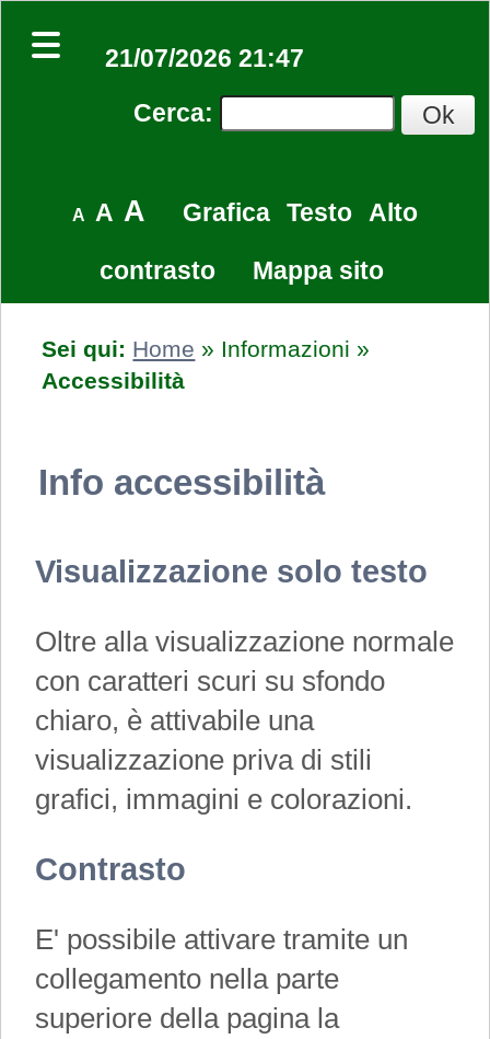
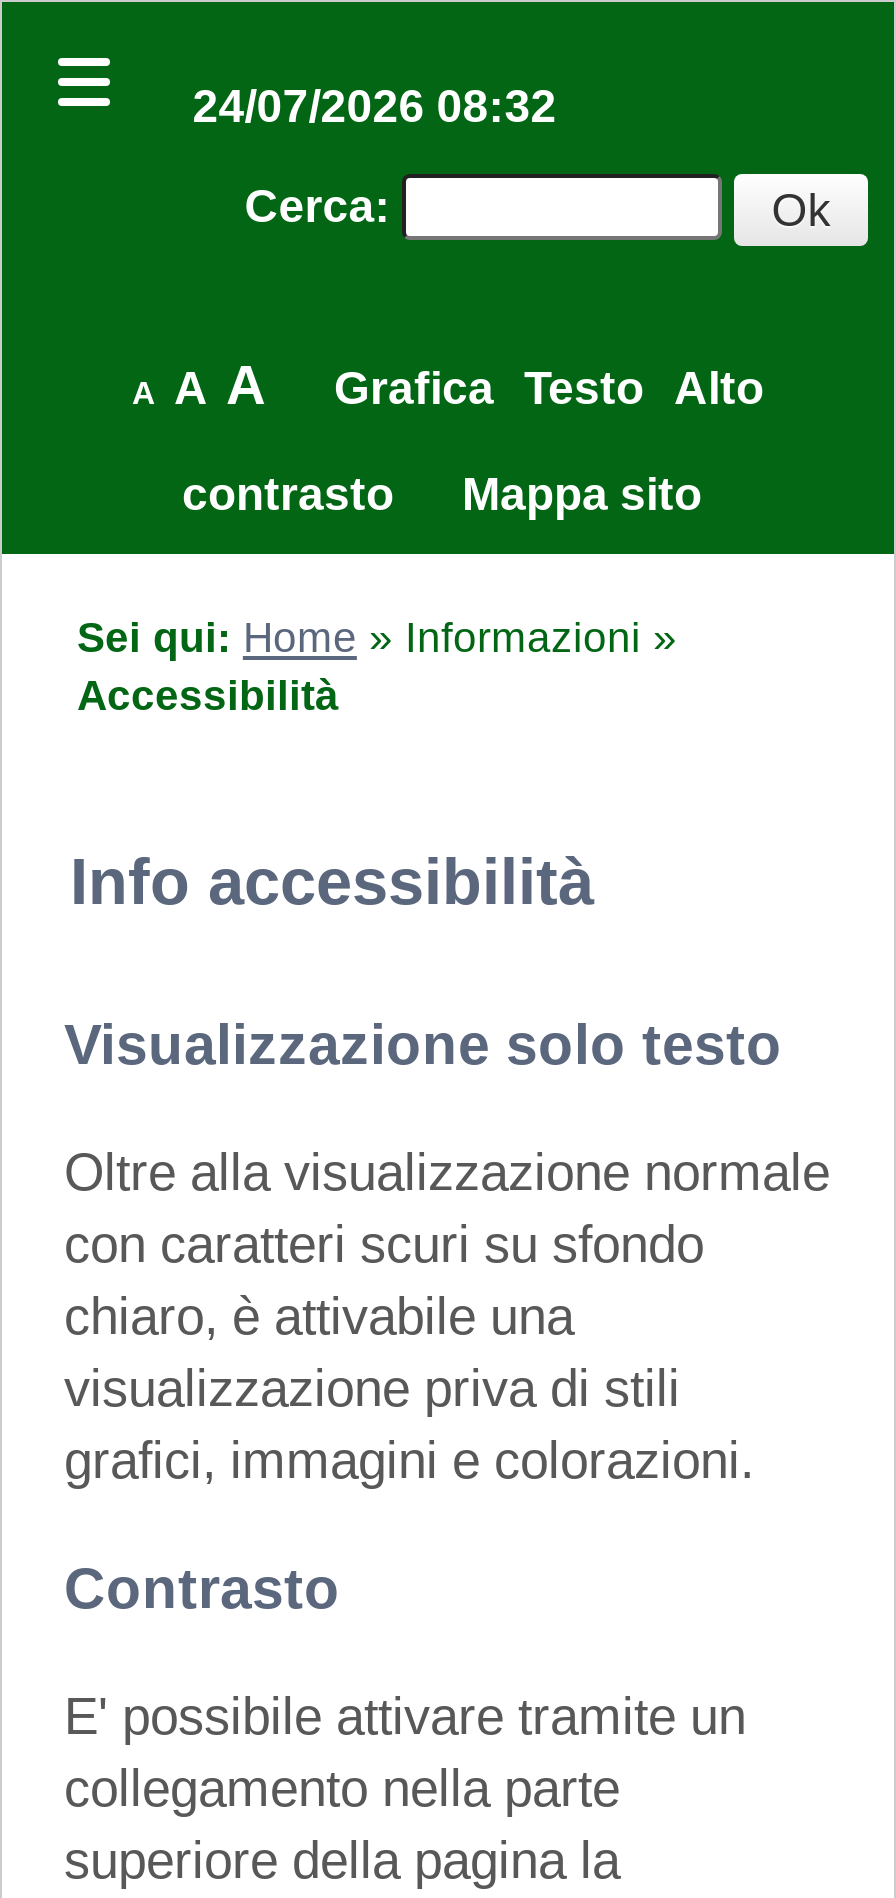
- 21/07/2026 21:47
+ 24/07/2026 08:32
